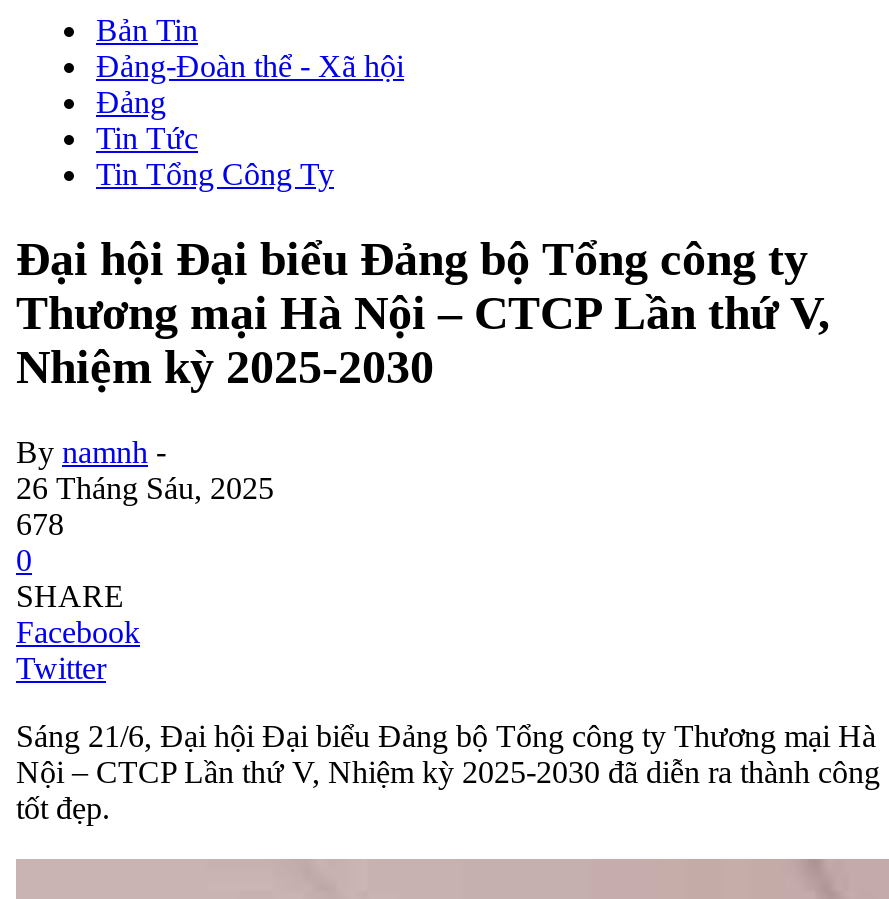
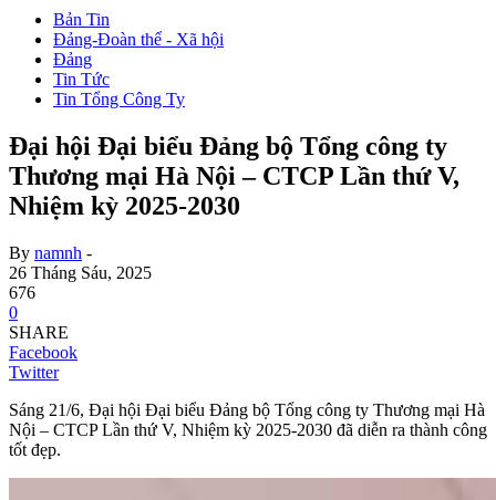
- 678
+ 676
